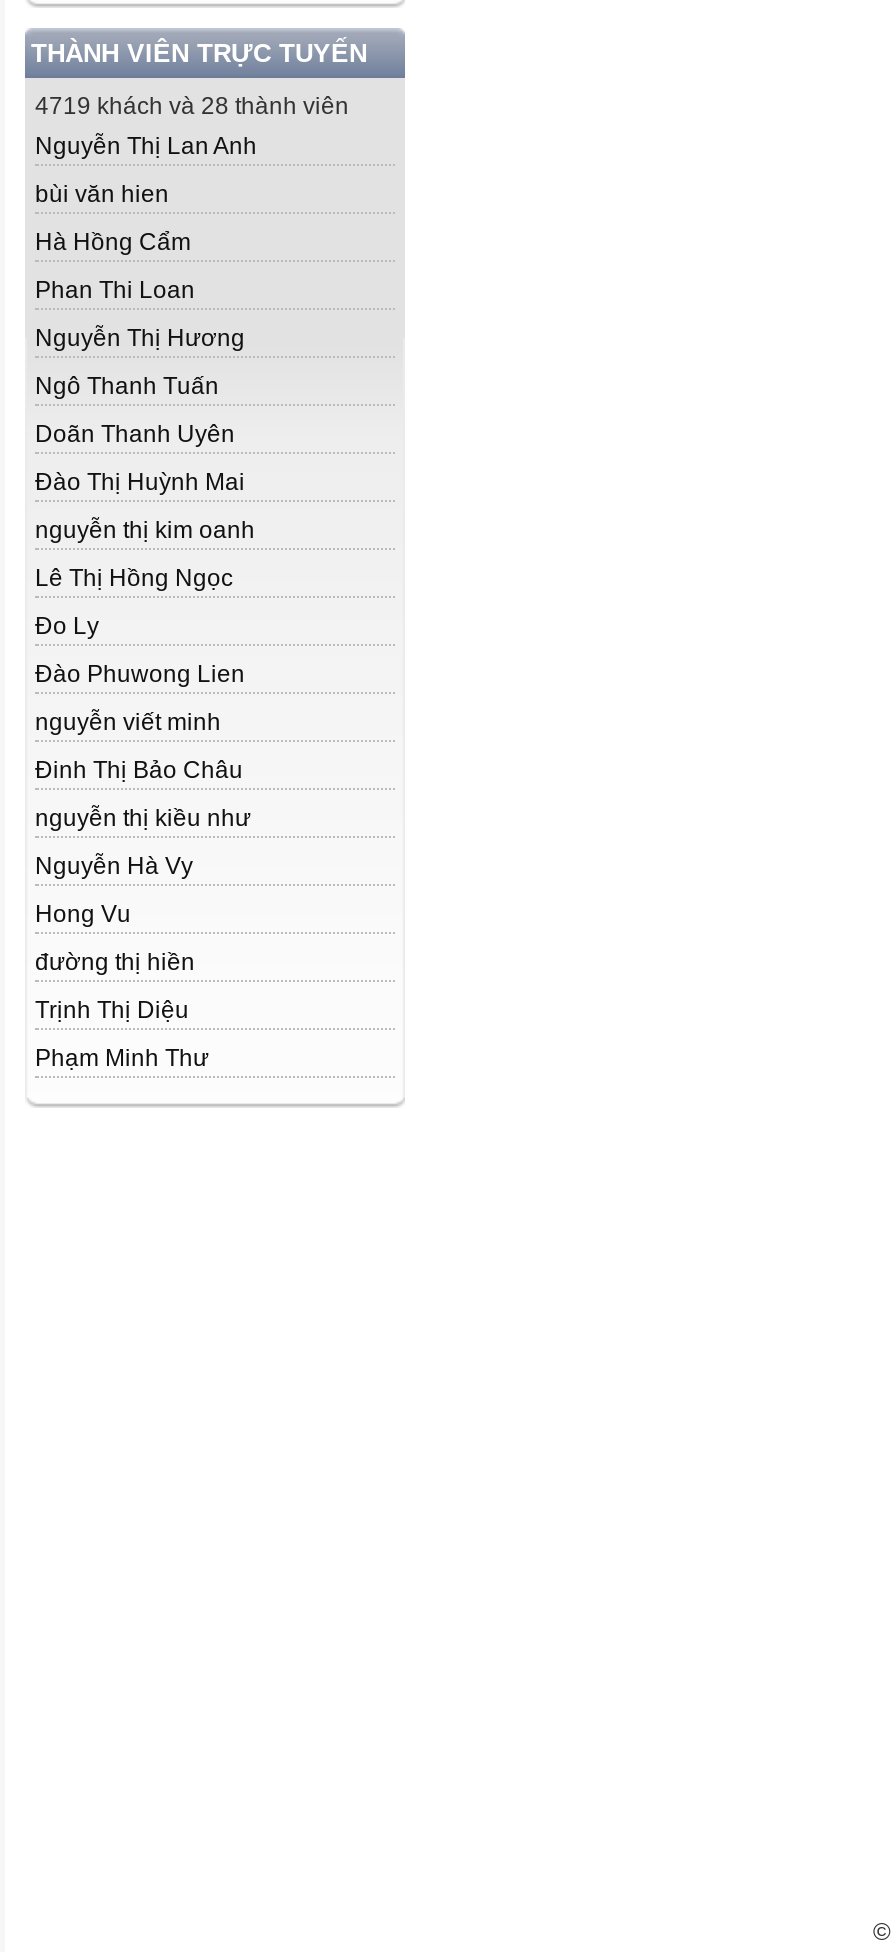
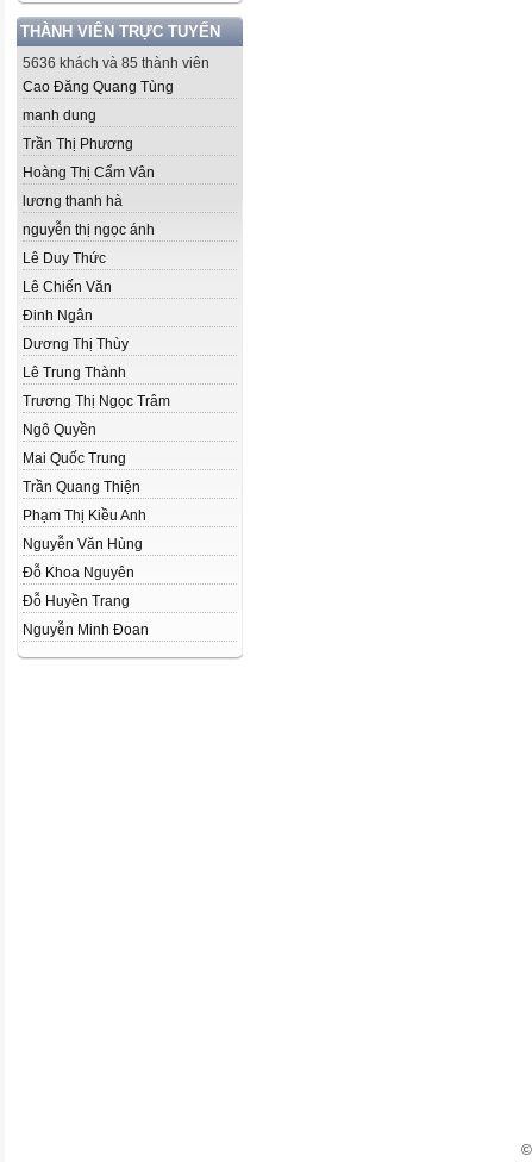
- 4719 khách và 28 thành viên
- Nguyễn Thị Lan Anh
+ 5636 khách và 85 thành viên
+ Cao Đăng Quang Tùng

- bùi văn hien
+ manh dung

- Hà Hồng Cẩm
+ Trần Thị Phương

- Phan Thi Loan
+ Hoàng Thị Cẩm Vân

- Nguyễn Thị Hương
+ lương thanh hà

- Ngô Thanh Tuấn
+ nguyễn thị ngọc ánh

- Doãn Thanh Uyên
+ Lê Duy Thức

- Đào Thị Huỳnh Mai
+ Lê Chiến Văn

- nguyễn thị kim oanh
+ Đinh Ngân

- Lê Thị Hồng Ngọc
+ Dương Thị Thùy

- Đo Ly
+ Lê Trung Thành

- Đào Phuwong Lien
+ Trương Thị Ngọc Trâm

- nguyễn viết minh
+ Ngô Quyền

- Đinh Thị Bảo Châu
+ Mai Quốc Trung

- nguyễn thị kiều như
+ Trần Quang Thiện

- Nguyễn Hà Vy
+ Phạm Thị Kiều Anh

- Hong Vu
+ Nguyễn Văn Hùng

- đường thị hiền
+ Đỗ Khoa Nguyên

- Trịnh Thị Diệu
+ Đỗ Huyền Trang

- Phạm Minh Thư
+ Nguyễn Minh Đoan
